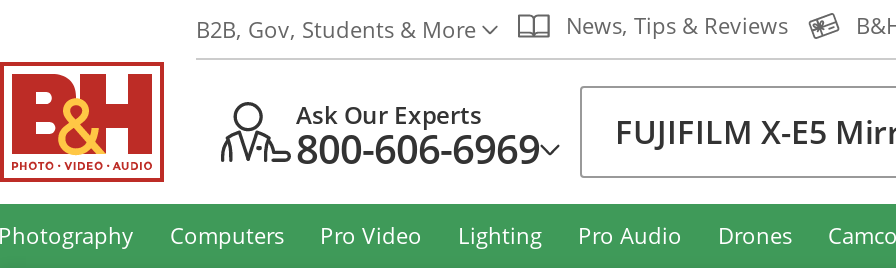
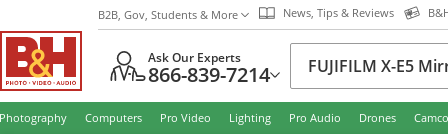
- 800-606-6969
+ 866-839-7214
